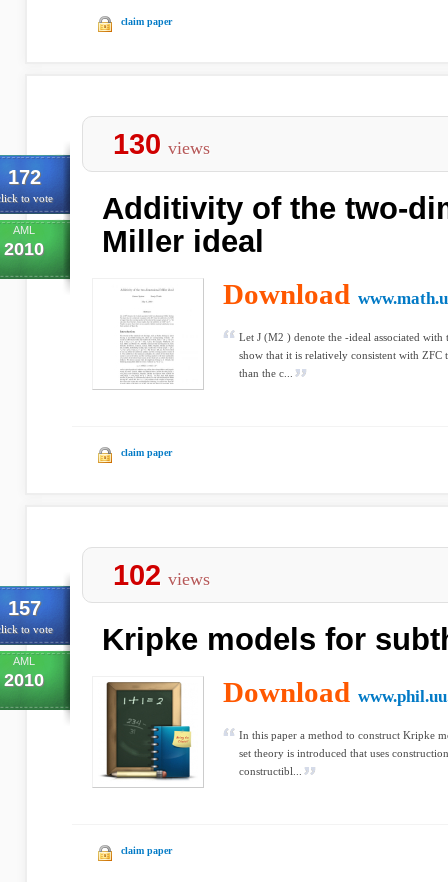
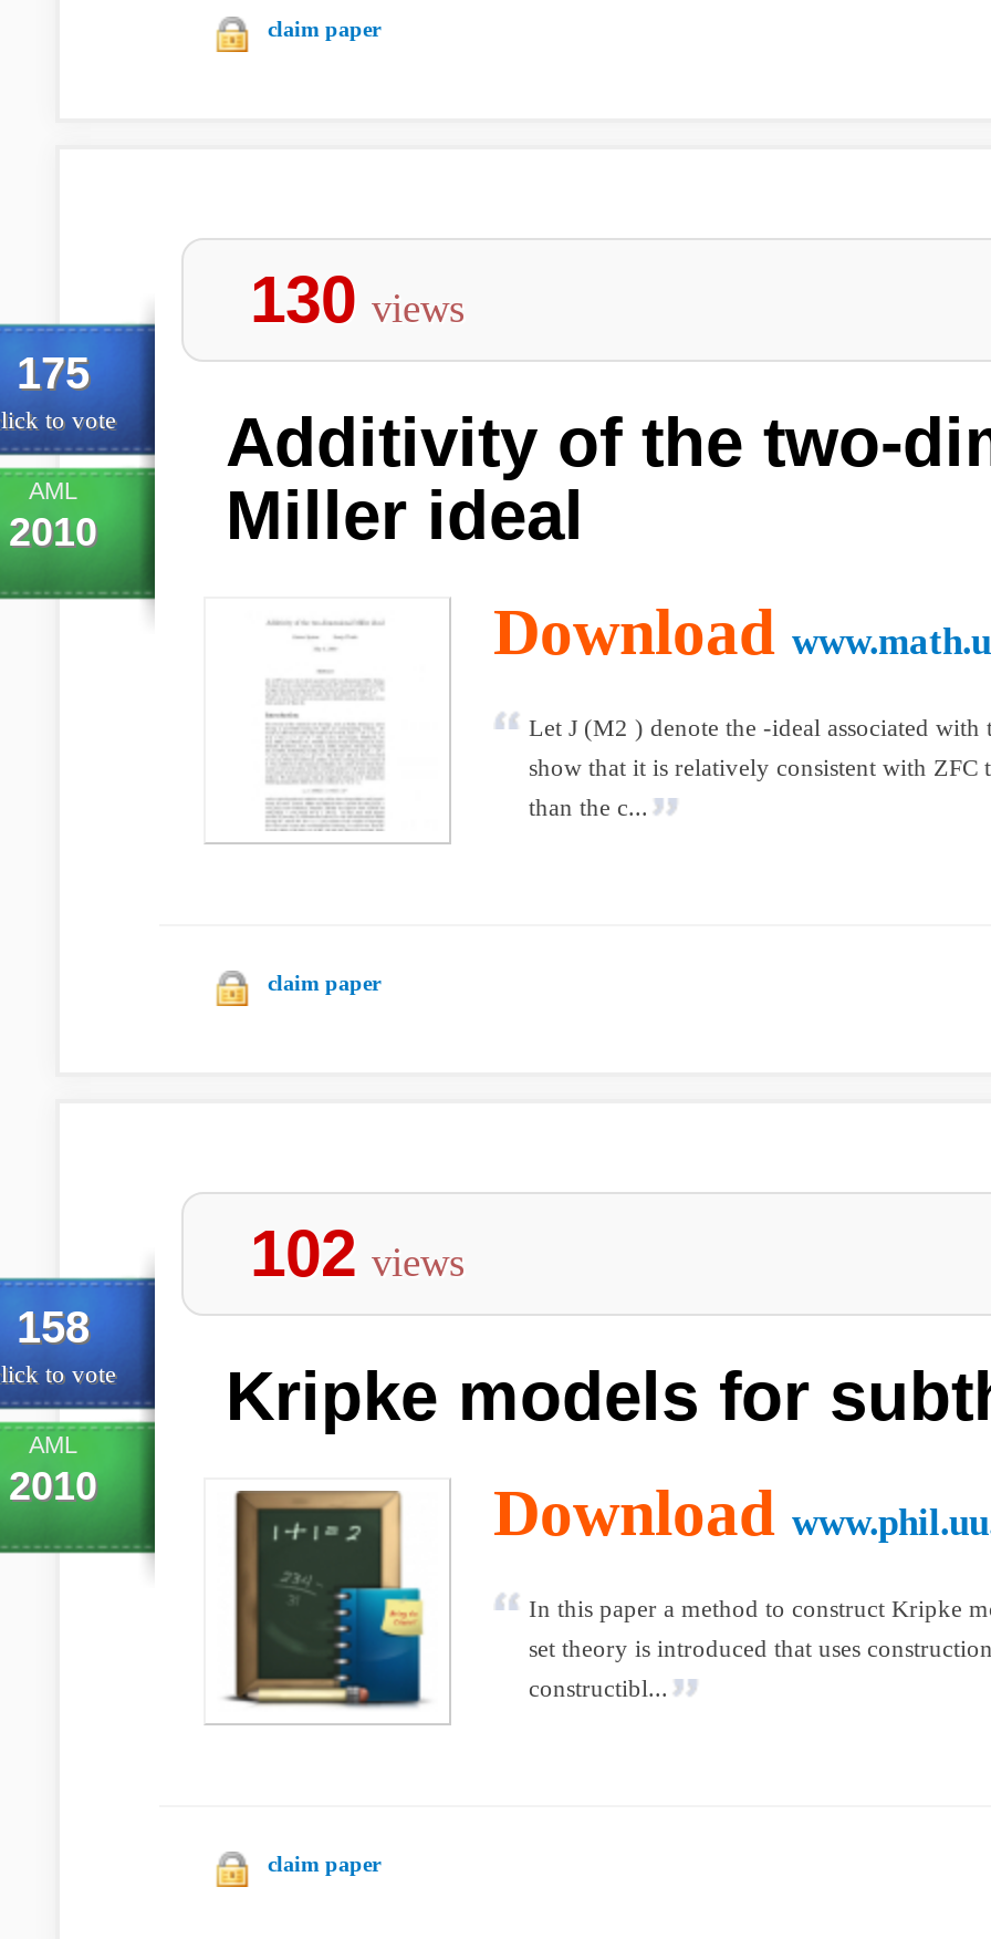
- 172
+ 175

- 157
+ 158
